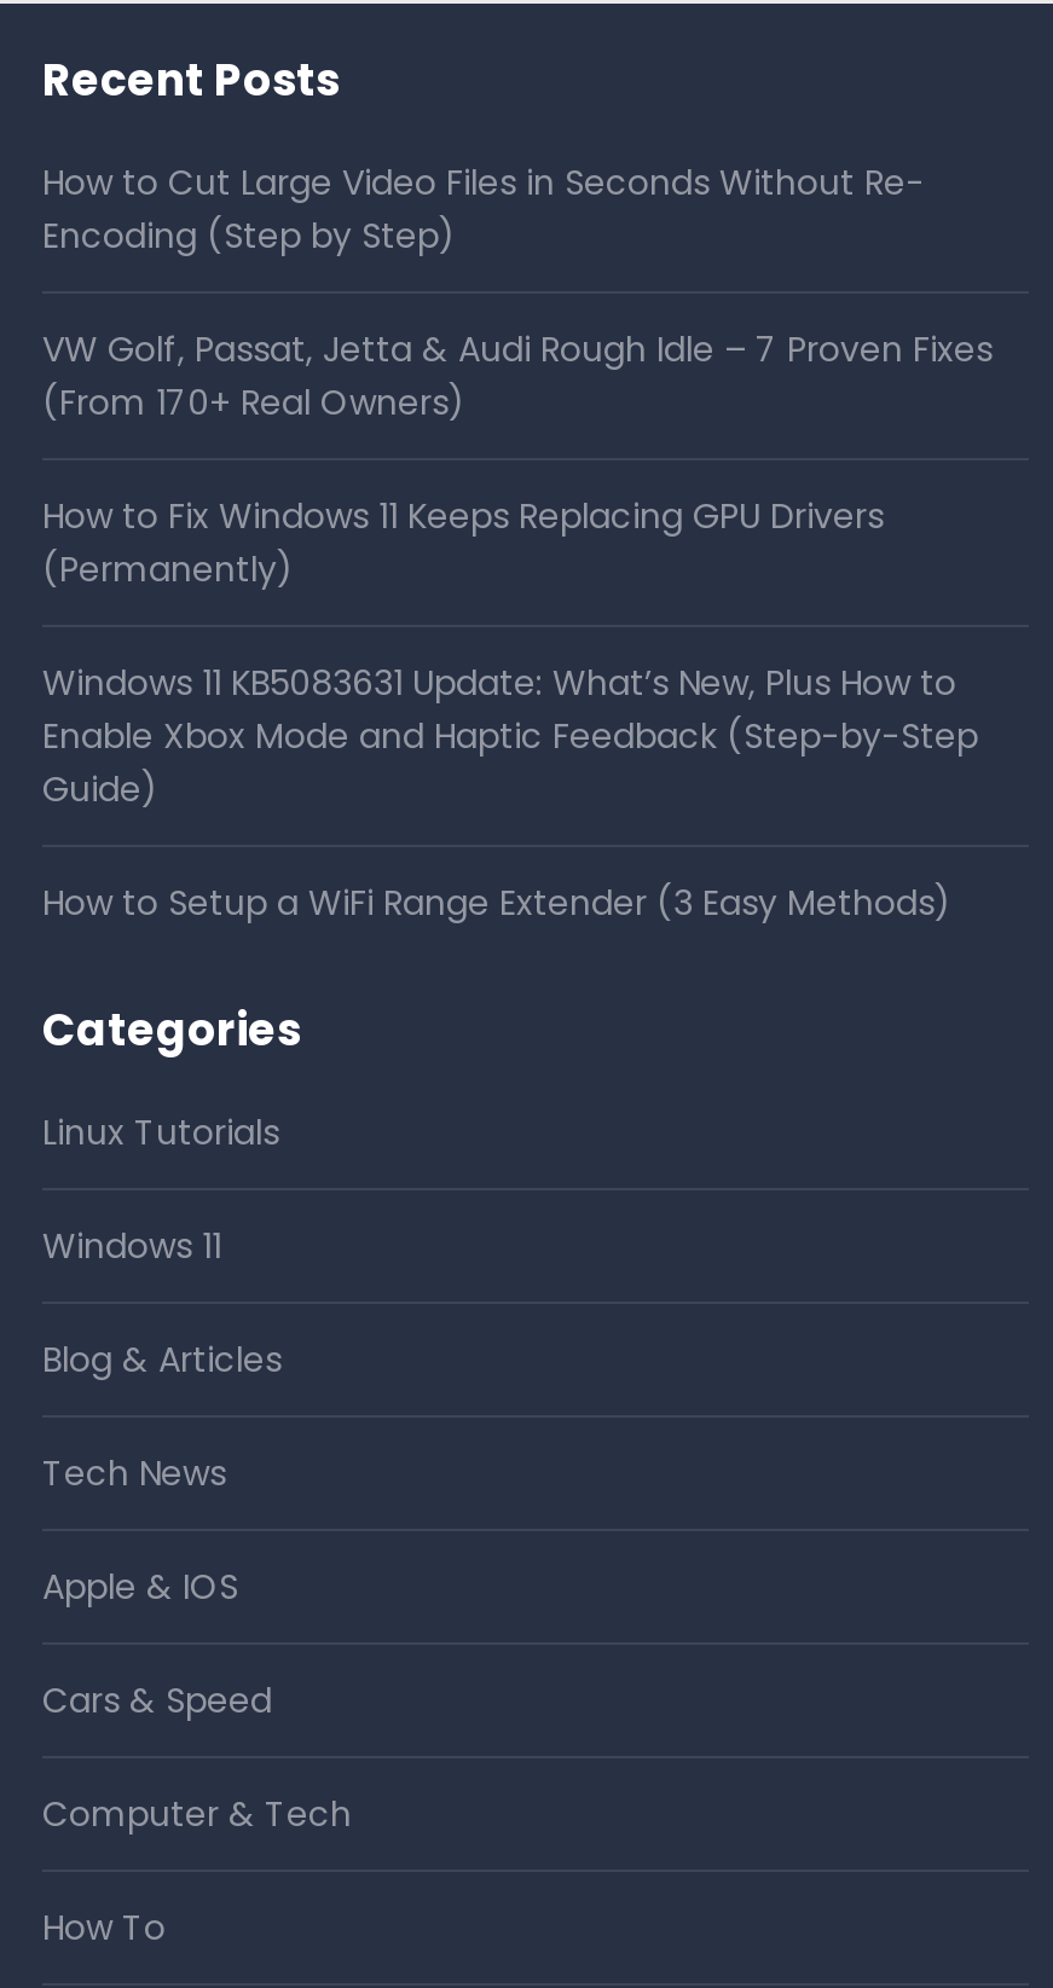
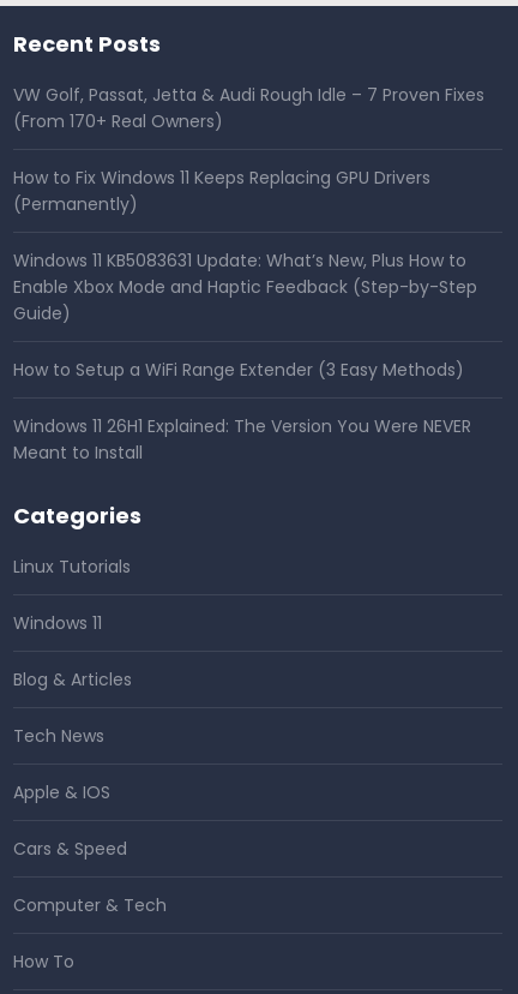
- How to Cut Large Video Files in Seconds Without Re-
- Encoding (Step by Step)

moved up: VW Golf, Passat, Jetta & Audi Rough Idle – 7 Proven Fixes | (From 170+ Real Owners) | (Permanently) | Windows 11 KB5083631 Update: What’s New, Plus How to | Enable Xbox Mode and Haptic Feedback (Step-by-Step | Guide) | How to Setup a WiFi Range Extender (3 Easy Methods)

+ Windows 11 26H1 Explained: The Version You Were NEVER
+ Meant to Install
